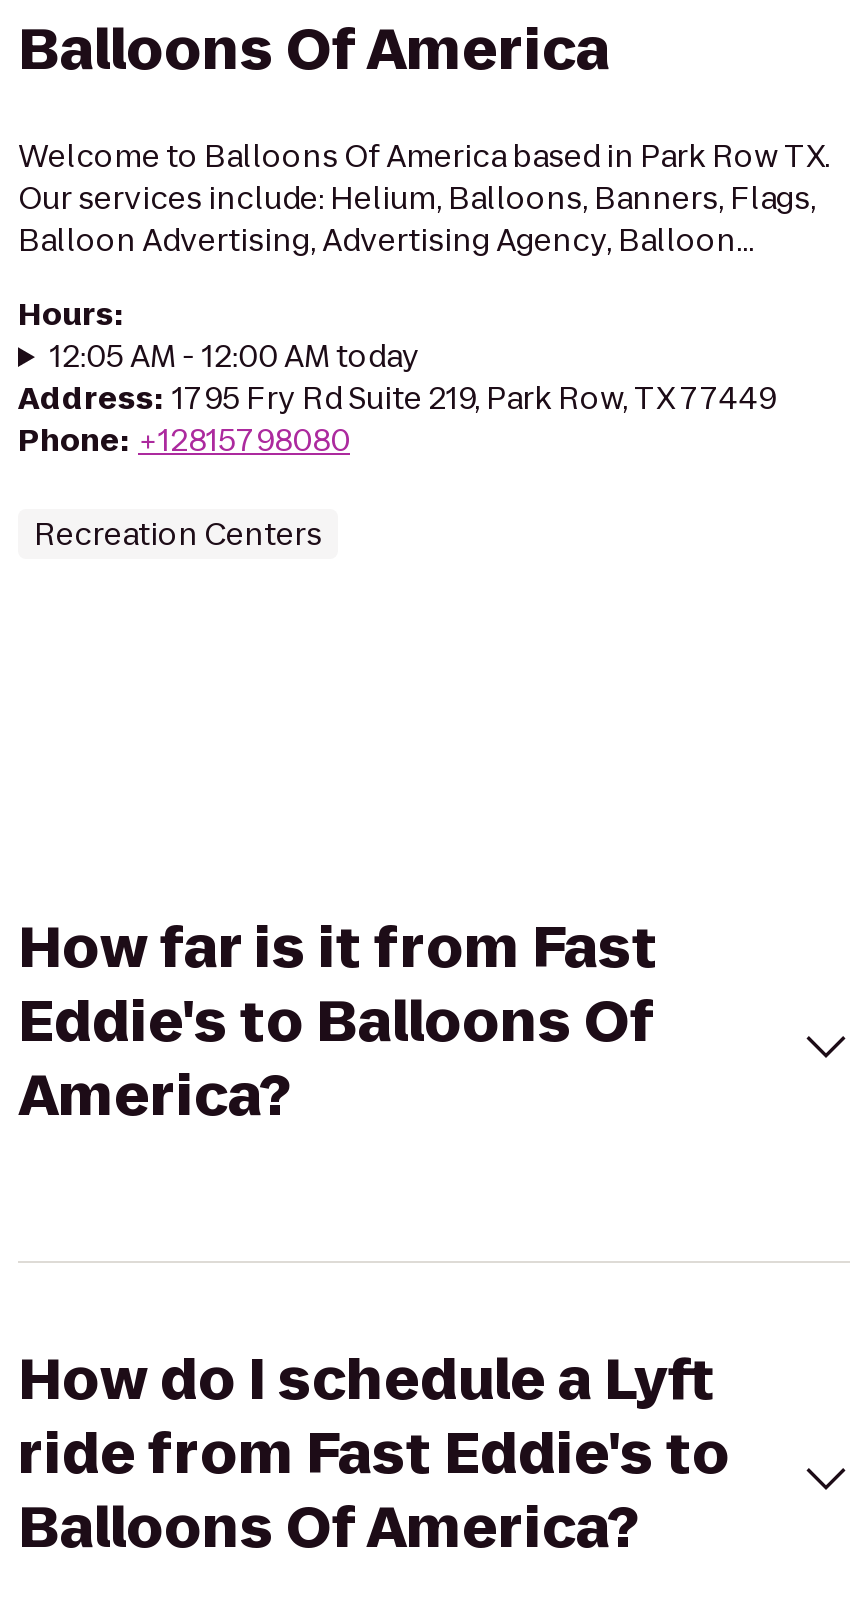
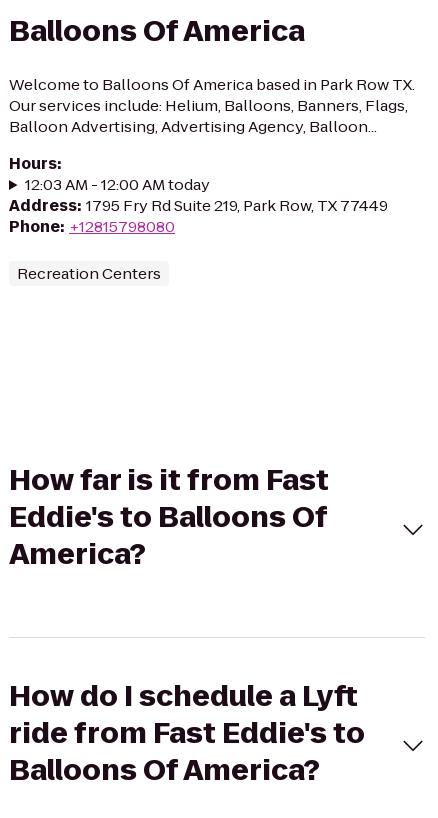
- 12:05 AM - 12:00 AM today
+ 12:03 AM - 12:00 AM today
